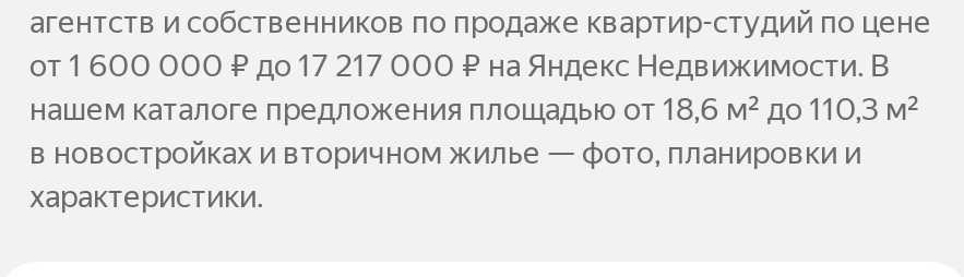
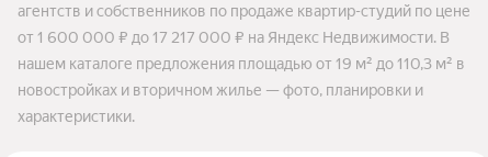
- нашем каталоге предложения площадью от 18,6 м² до 110,3 м²
- в новостройках и вторичном жилье — фото, планировки и
+ нашем каталоге предложения площадью от 19 м² до 110,3 м² в
+ новостройках и вторичном жилье — фото, планировки и
